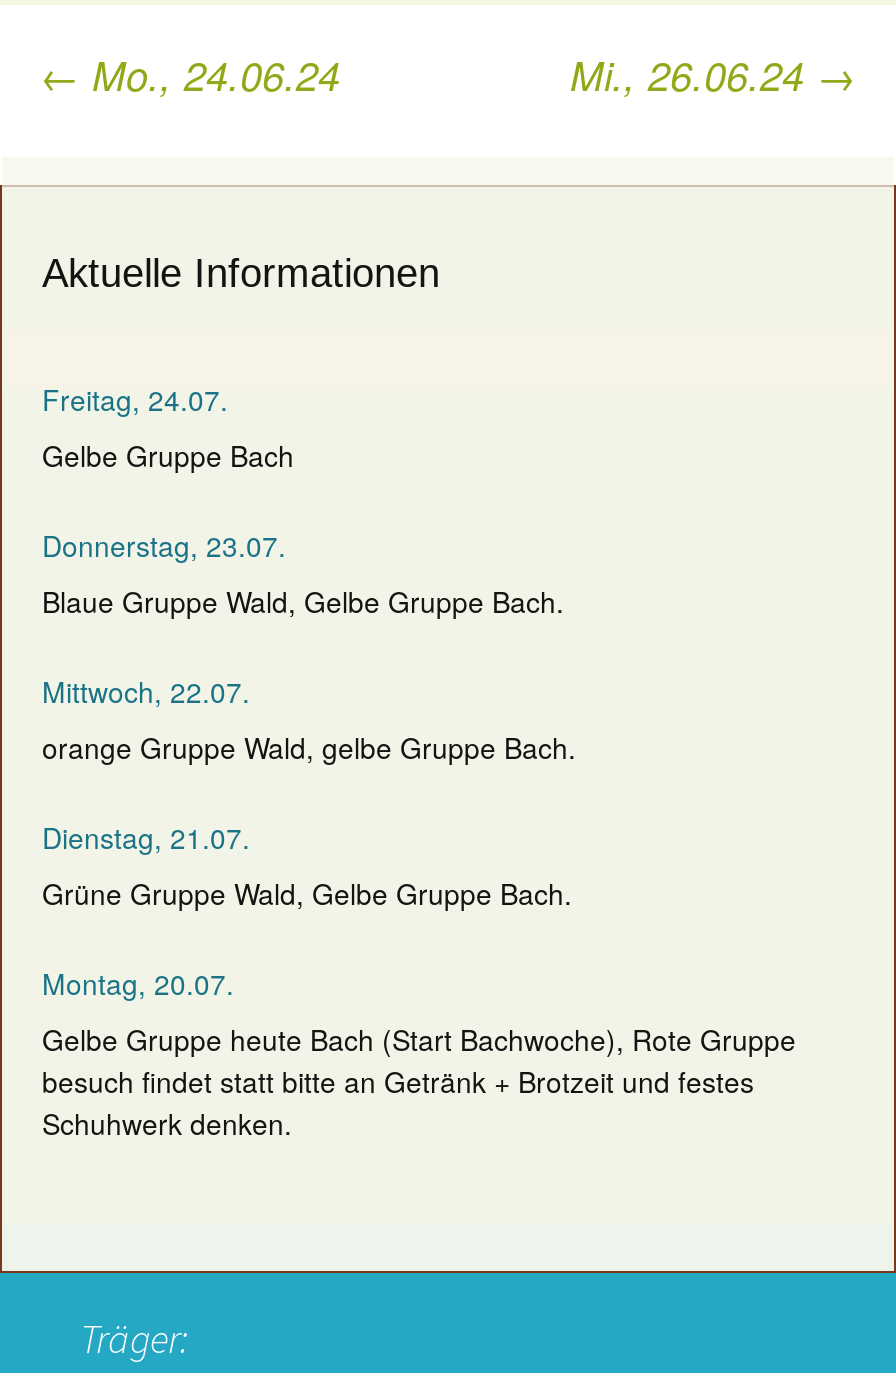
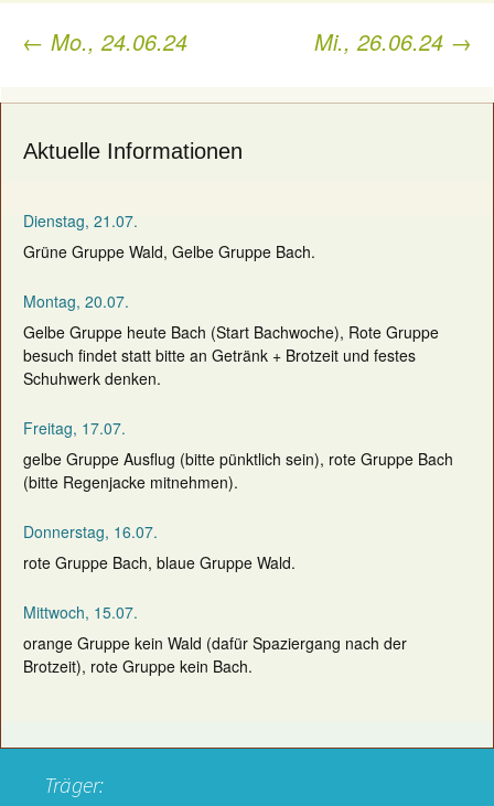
- Freitag, 24.07.
- Gelbe Gruppe Bach
- Donnerstag, 23.07.
- Blaue Gruppe Wald, Gelbe Gruppe Bach.
- Mittwoch, 22.07.
- orange Gruppe Wald, gelbe Gruppe Bach.

moved up: Dienstag, 21.07. | Grüne Gruppe Wald, Gelbe Gruppe Bach. | Montag, 20.07. | Gelbe Gruppe heute Bach (Start Bachwoche), Rote Gruppe | besuch findet statt bitte an Getränk + Brotzeit und festes | Schuhwerk denken.

+ Freitag, 17.07.
+ gelbe Gruppe Ausflug (bitte pünktlich sein), rote Gruppe Bach
+ (bitte Regenjacke mitnehmen).
+ Donnerstag, 16.07.
+ rote Gruppe Bach, blaue Gruppe Wald.
+ Mittwoch, 15.07.
+ orange Gruppe kein Wald (dafür Spaziergang nach der
+ Brotzeit), rote Gruppe kein Bach.
